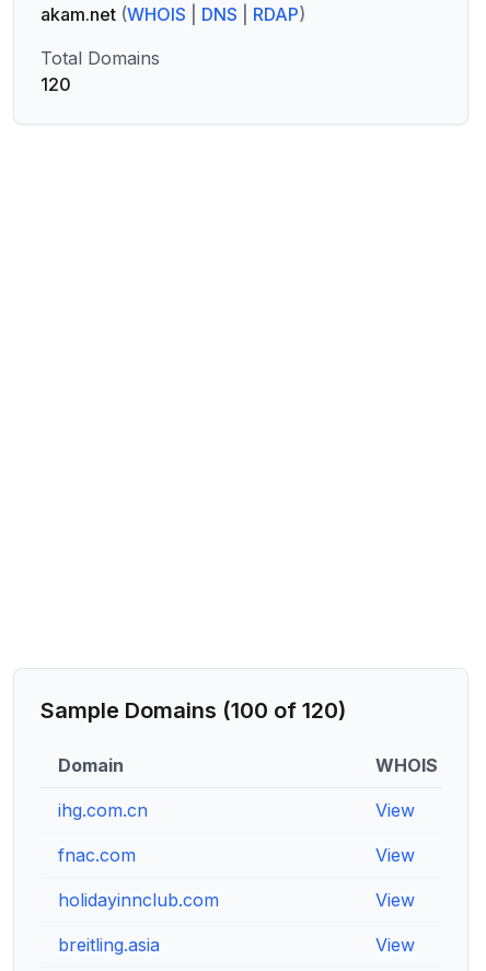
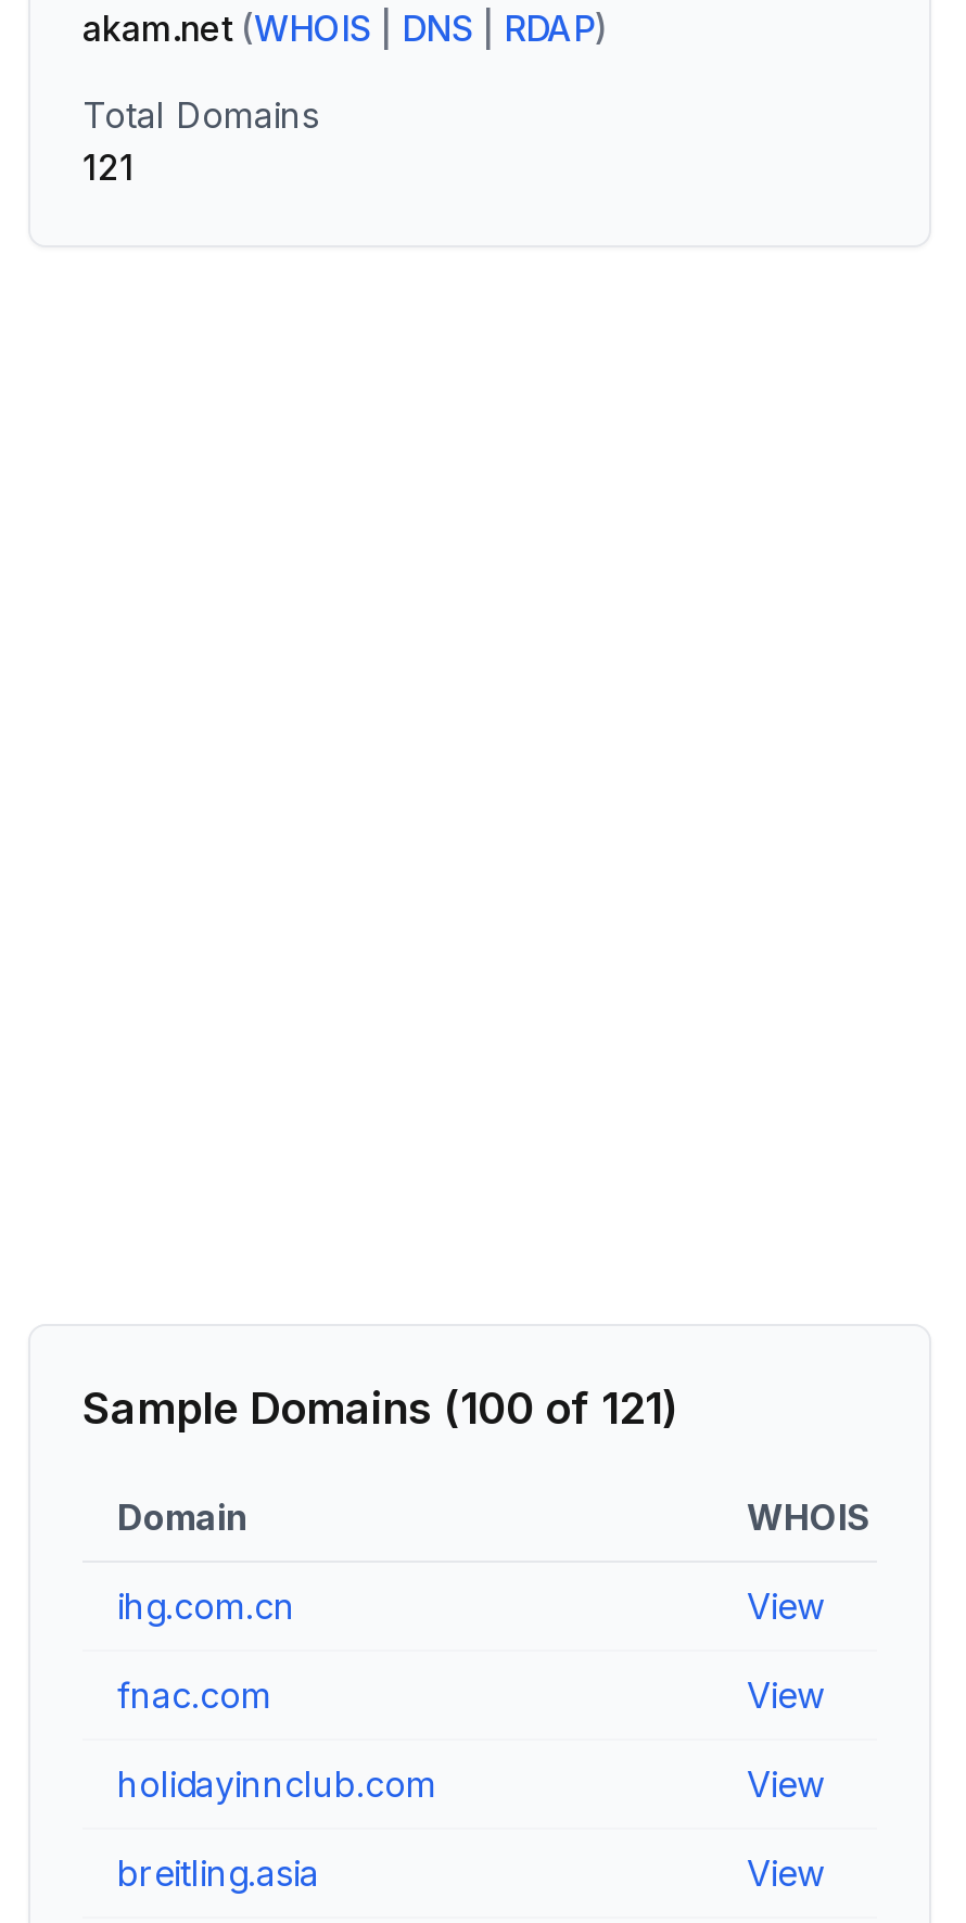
- 120
+ 121

- Sample Domains (100 of 120)
+ Sample Domains (100 of 121)
